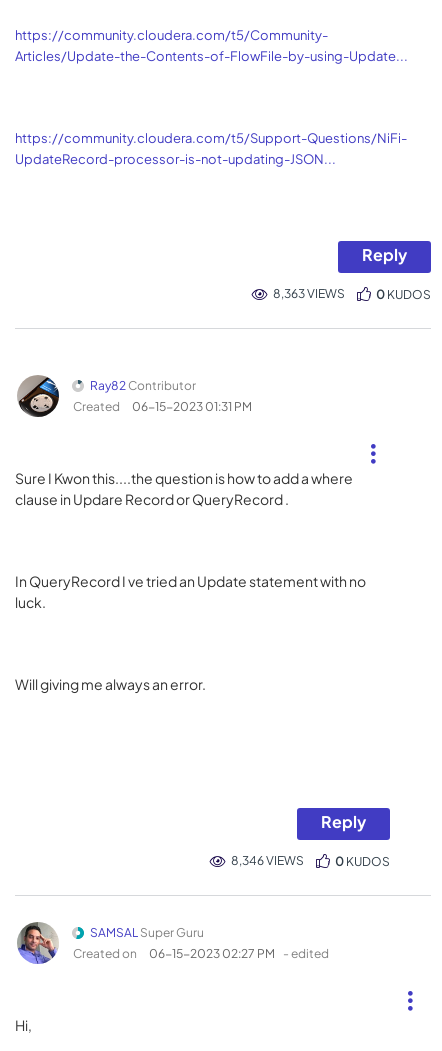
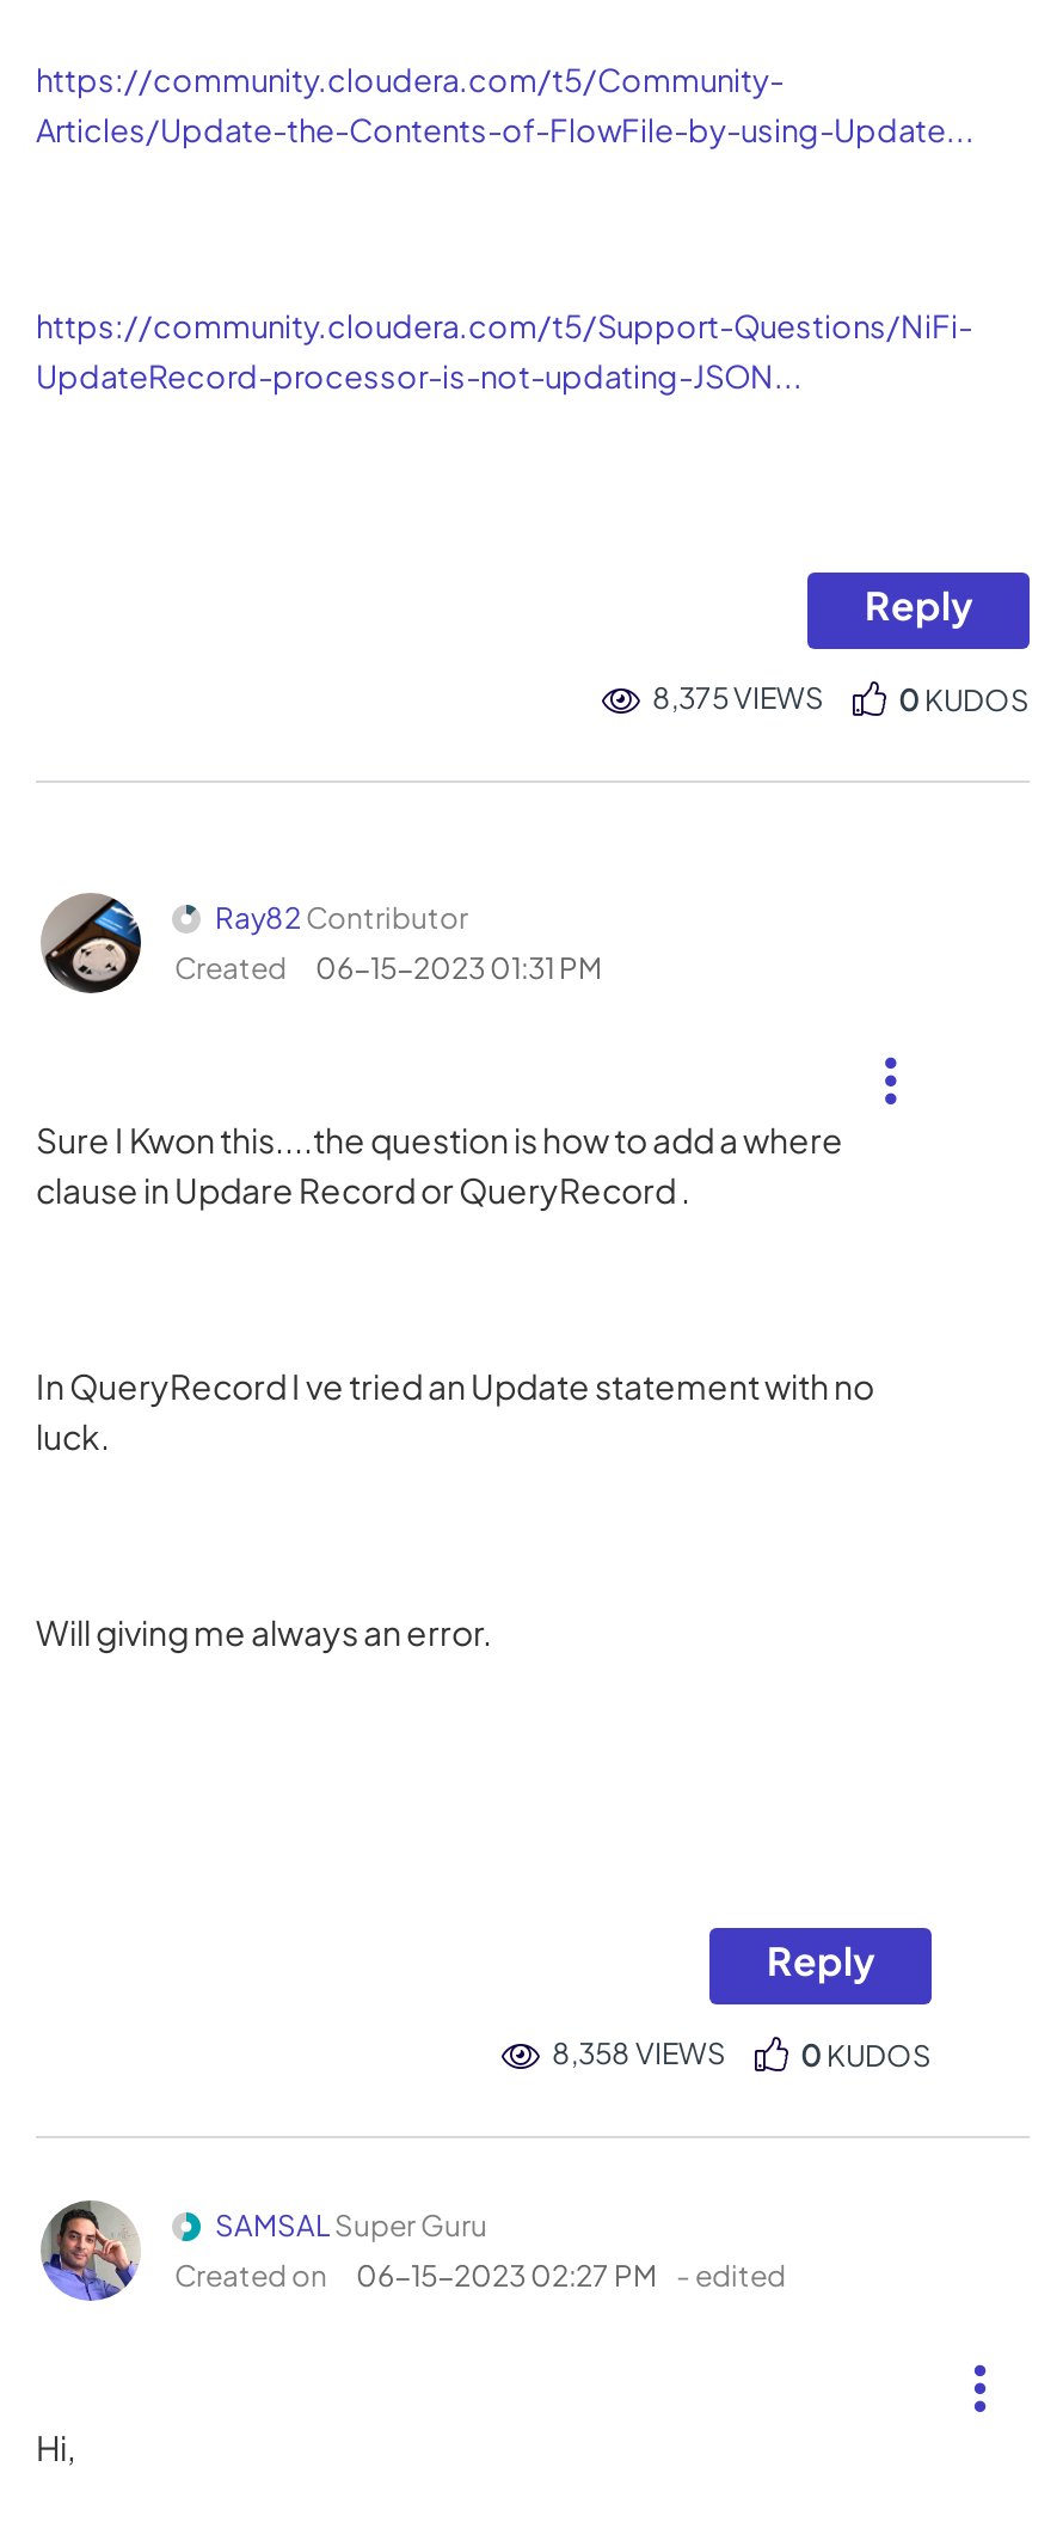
- 8,363 VIEWS
+ 8,375 VIEWS

- 8,346 VIEWS
+ 8,358 VIEWS
